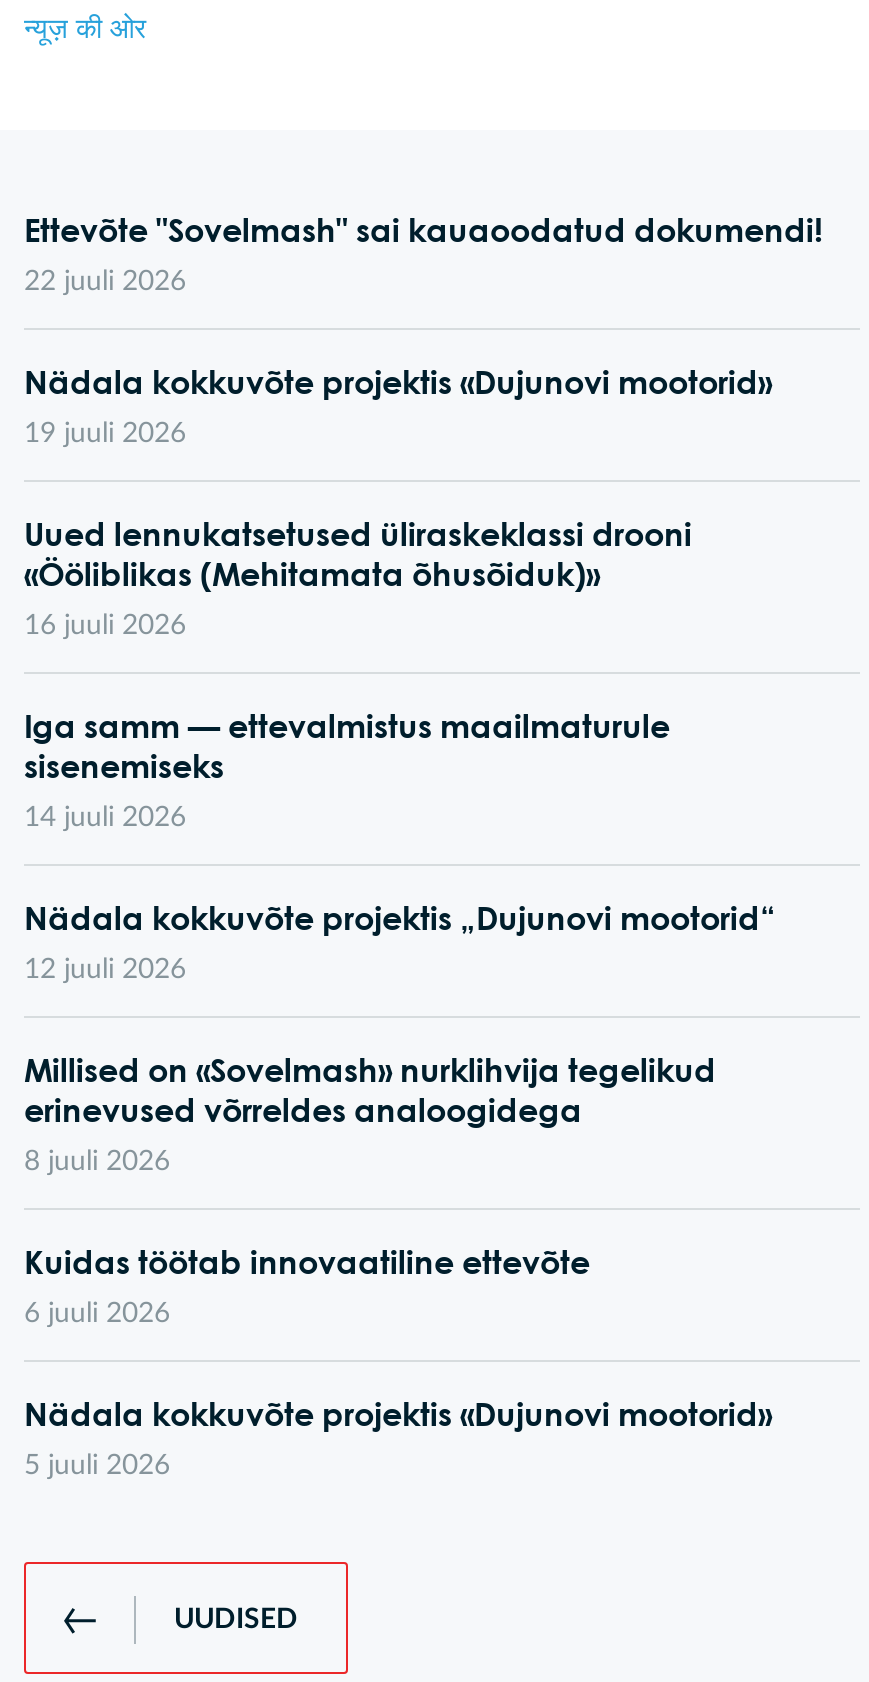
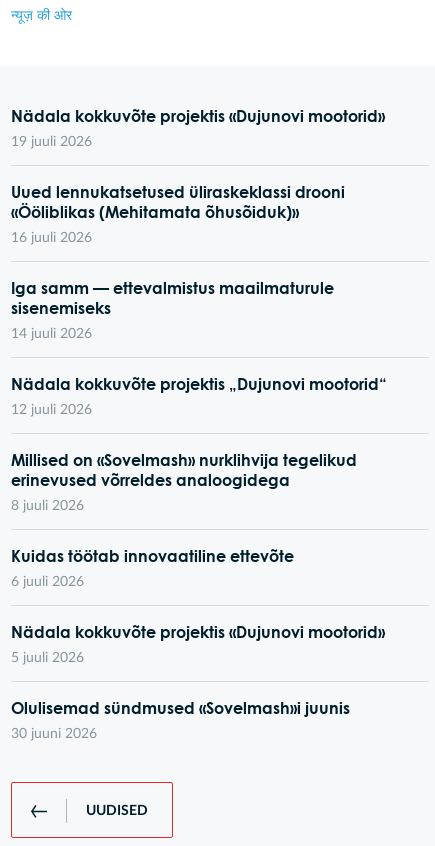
- Ettevõte "Sovelmash" sai kauaoodatud dokumendi!
- 22 juuli 2026

moved up: Nädala kokkuvõte projektis «Dujunovi mootorid» | 19 juuli 2026 | Uued lennukatsetused üliraskeklassi drooni | ... | Nädala kokkuvõte projektis «Dujunovi mootorid» | 5 juuli 2026

+ Olulisemad sündmused «Sovelmash»i juunis
+ 30 juuni 2026
